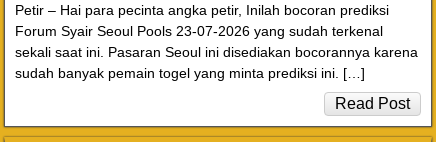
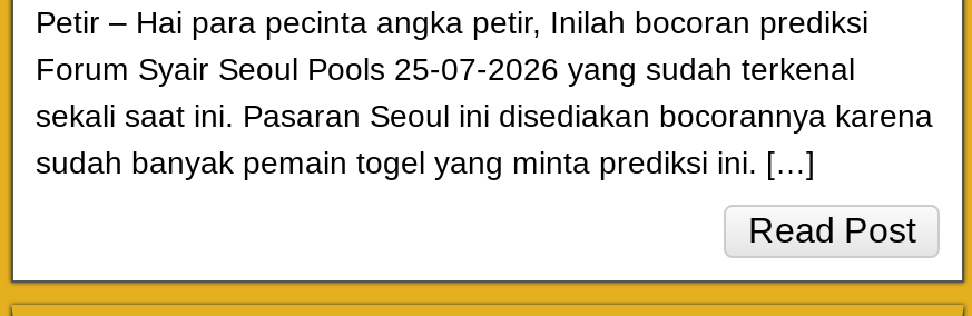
- Forum Syair Seoul Pools 23-07-2026 yang sudah terkenal
+ Forum Syair Seoul Pools 25-07-2026 yang sudah terkenal
